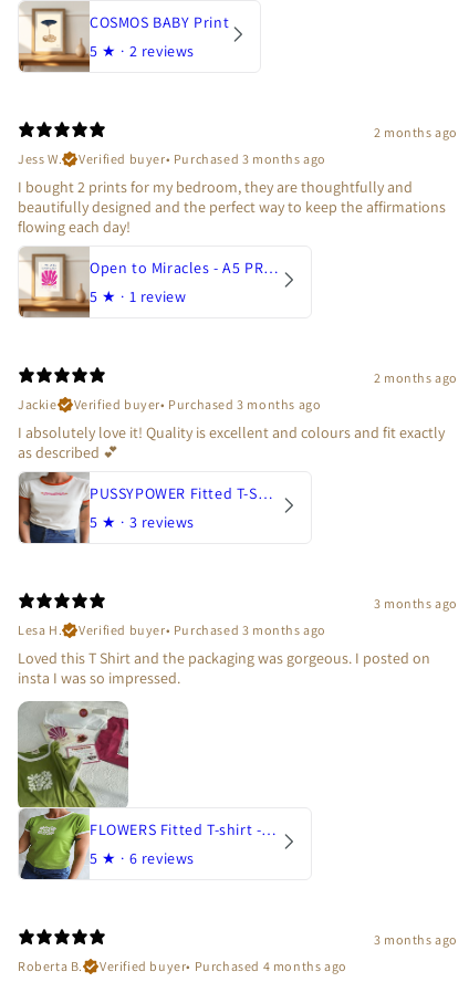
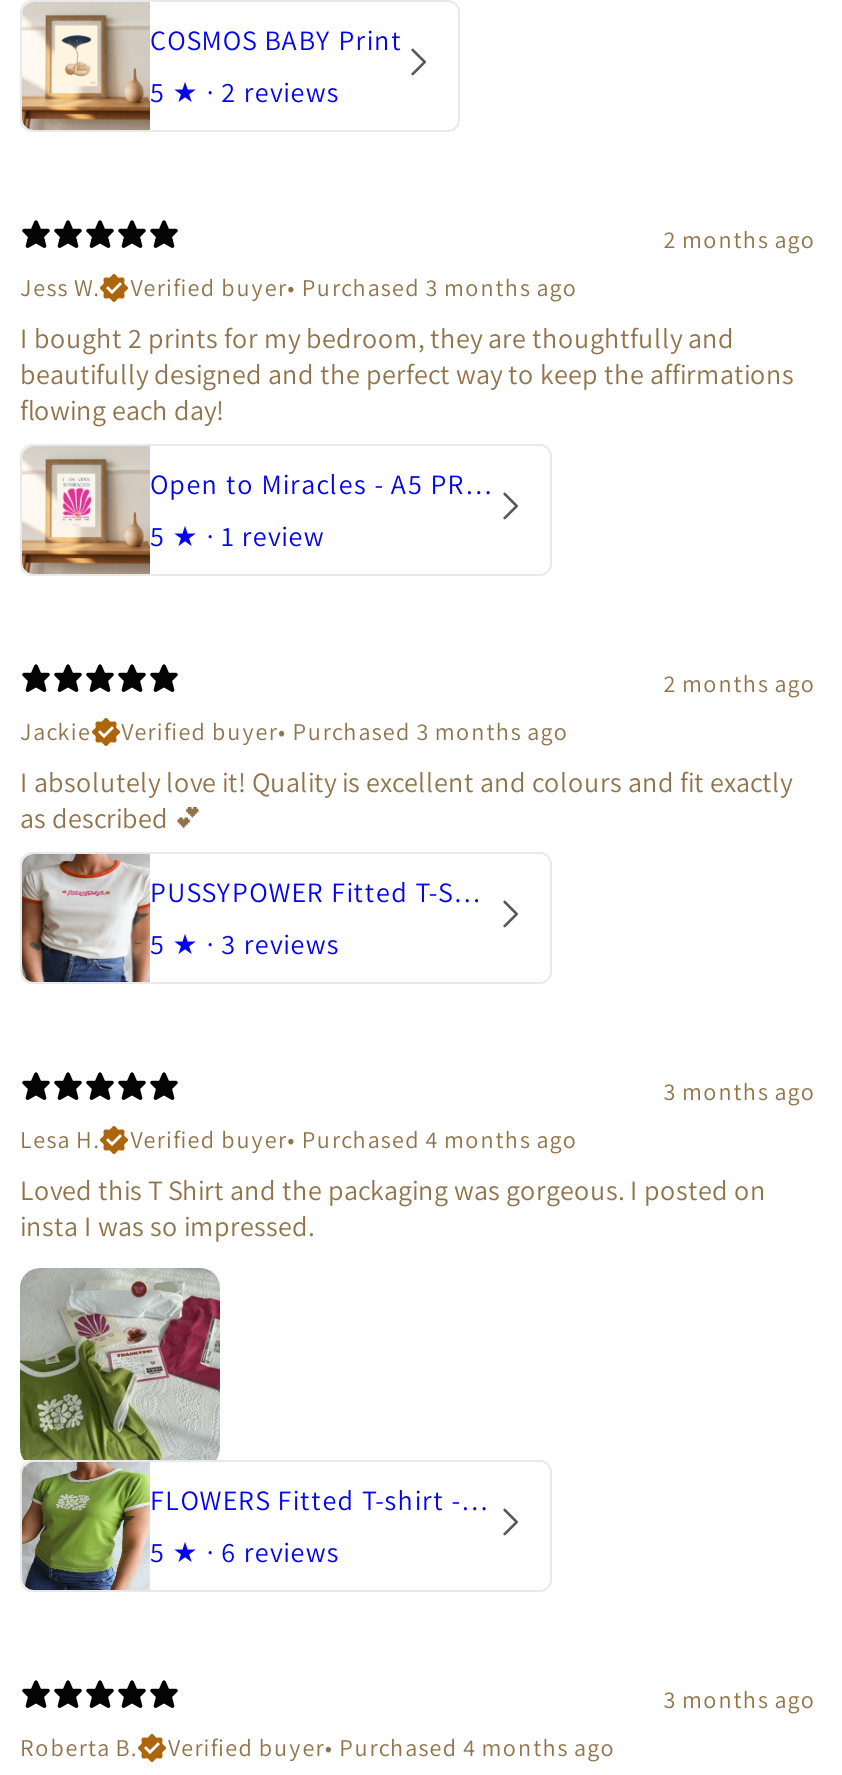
- Verified buyer• Purchased 3 months ago
+ Verified buyer• Purchased 4 months ago
